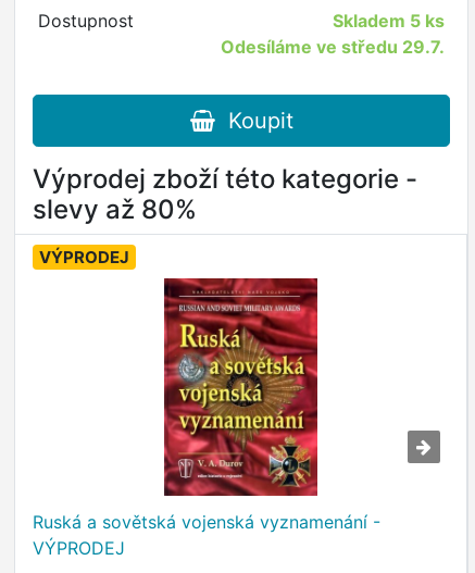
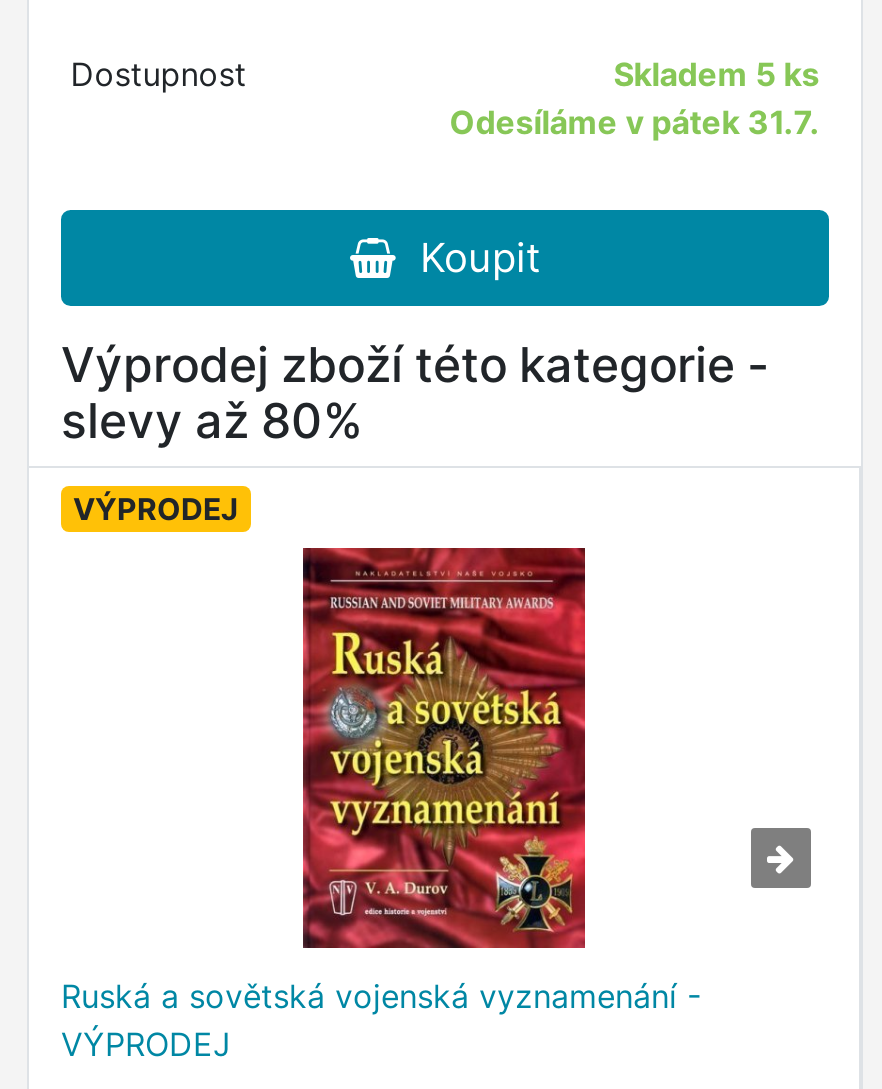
- Odesíláme ve středu 29.7.
+ Odesíláme v pátek 31.7.
